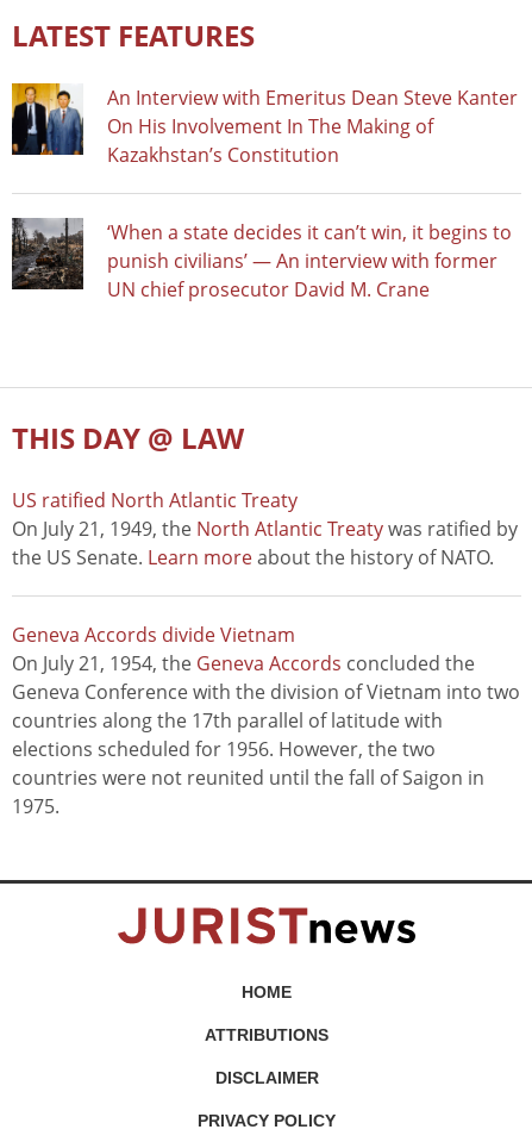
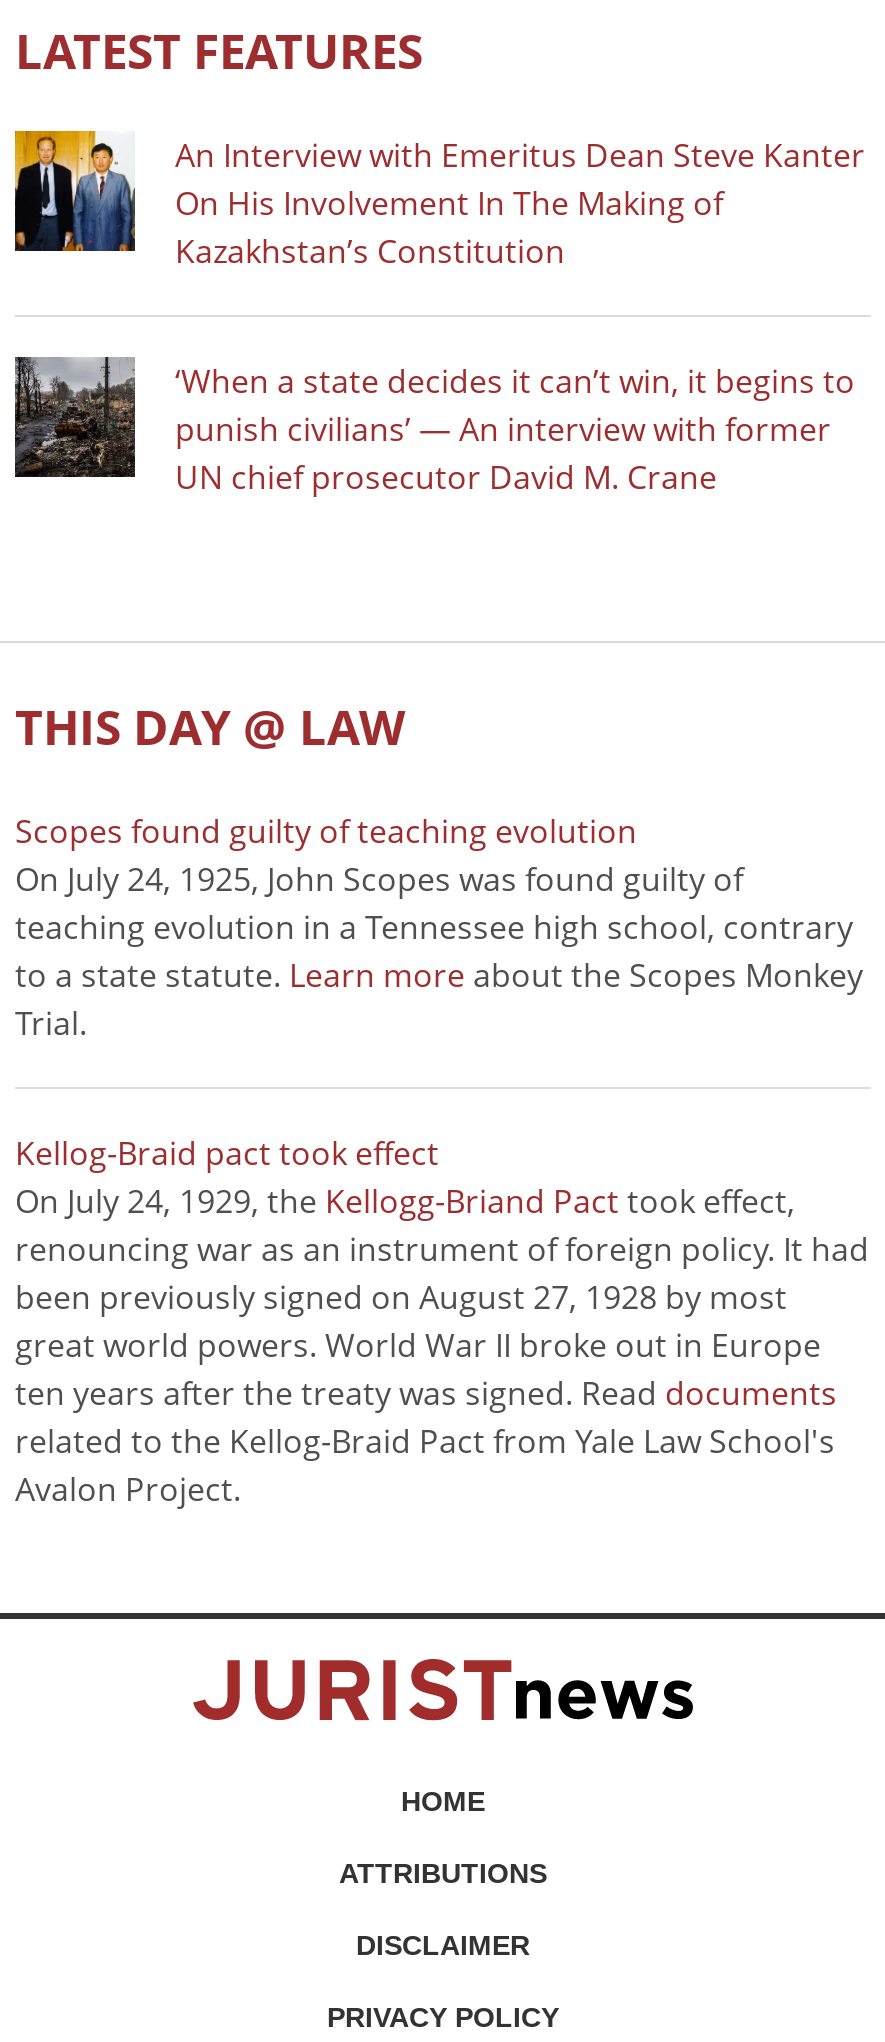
- US ratified North Atlantic Treaty
- On July 21, 1949, the North Atlantic Treaty was ratified by
- the US Senate. Learn more about the history of NATO.
+ Scopes found guilty of teaching evolution
+ On July 24, 1925, John Scopes was found guilty of
+ teaching evolution in a Tennessee high school, contrary
+ to a state statute. Learn more about the Scopes Monkey
+ Trial.

- Geneva Accords divide Vietnam
- On July 21, 1954, the Geneva Accords concluded the
- Geneva Conference with the division of Vietnam into two
- countries along the 17th parallel of latitude with
- elections scheduled for 1956. However, the two
- countries were not reunited until the fall of Saigon in
- 1975.
+ Kellog-Braid pact took effect
+ On July 24, 1929, the Kellogg-Briand Pact took effect,
+ renouncing war as an instrument of foreign policy. It had
+ been previously signed on August 27, 1928 by most
+ great world powers. World War II broke out in Europe
+ ten years after the treaty was signed. Read documents
+ related to the Kellog-Braid Pact from Yale Law School's
+ Avalon Project.
